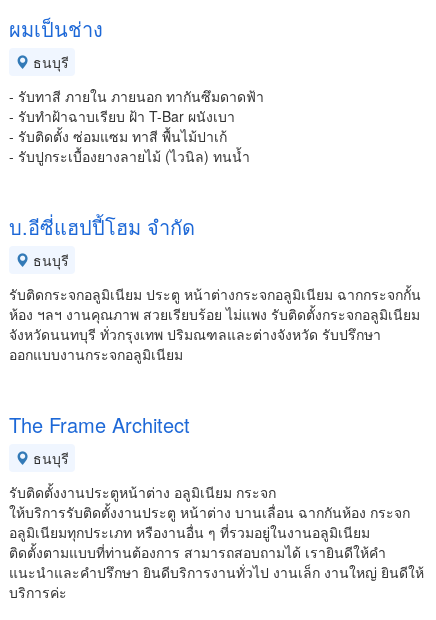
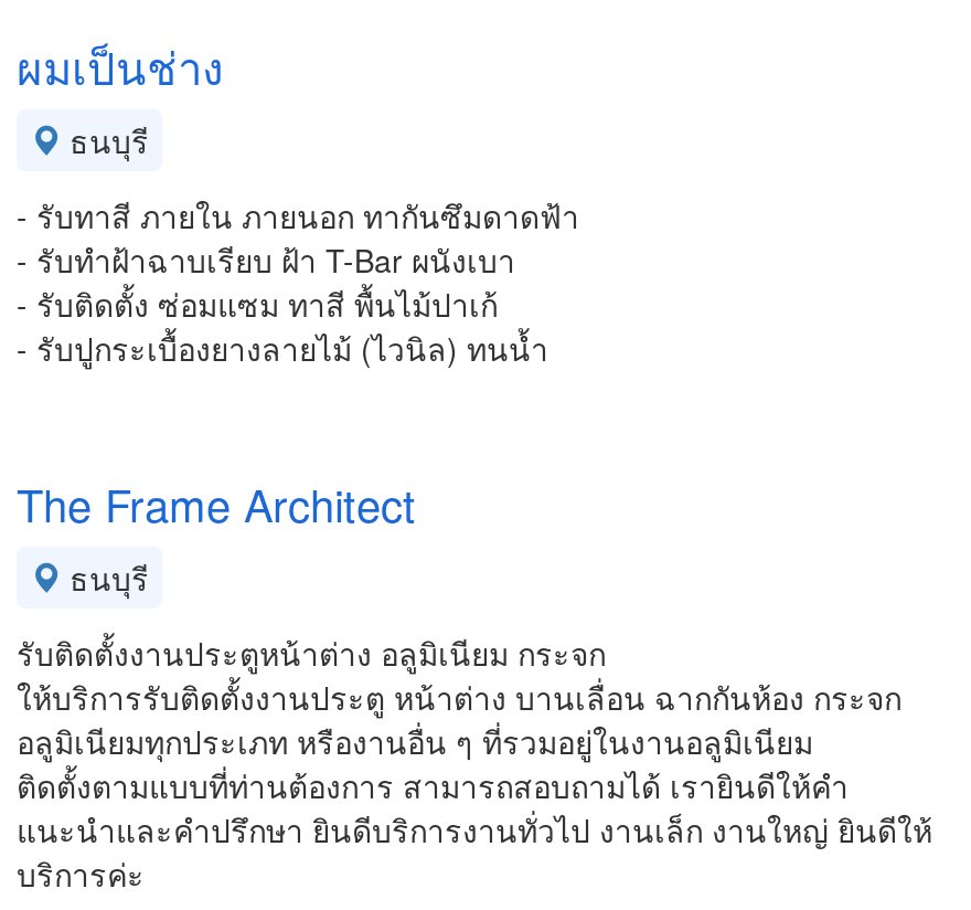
- บ.อีซี่แฮปปี้โฮม จำกัด
- ธนบุรี
- รับติดกระจกอลูมิเนียม ประตู หน้าต่างกระจกอลูมิเนียม ฉากกระจกกั้น
- ห้อง ฯลฯ งานคุณภาพ สวยเรียบร้อย ไม่แพง รับติดตั้งกระจกอลูมิเนียม
- จังหวัดนนทบุรี ทั่วกรุงเทพ ปริมณฑลและต่างจังหวัด รับปรึกษา
- ออกแบบงานกระจกอลูมิเนียม
